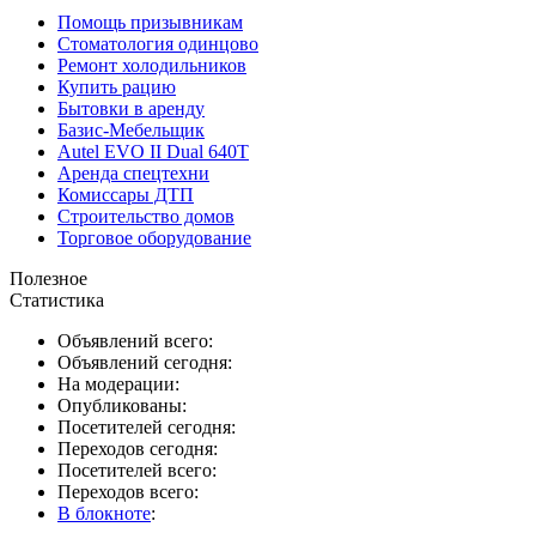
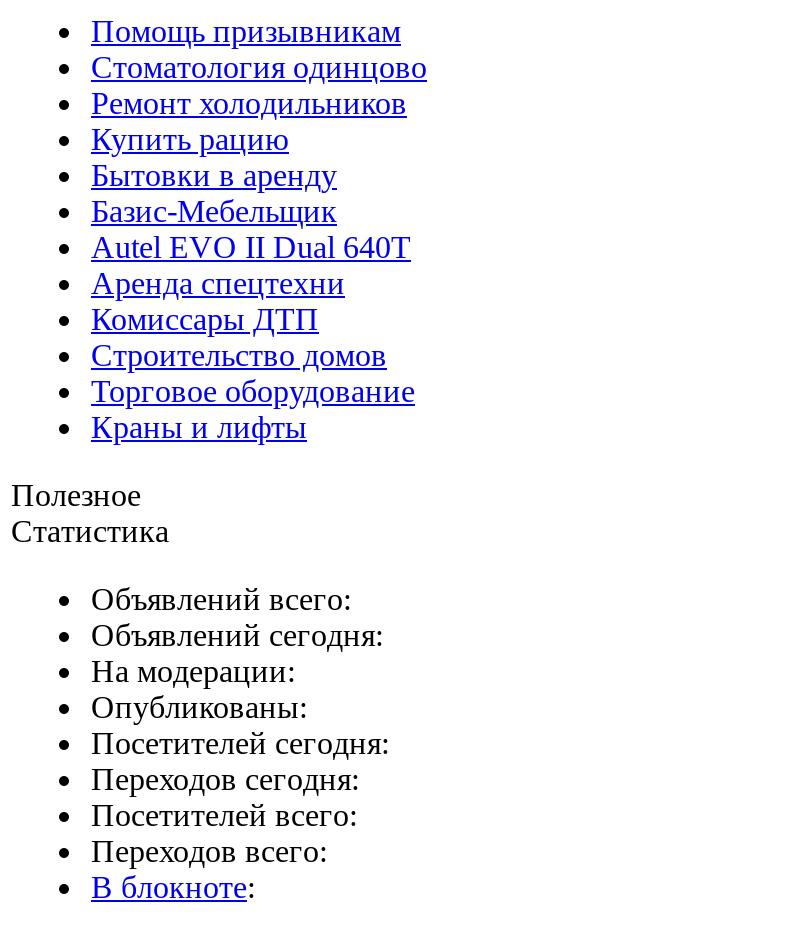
+ Краны и лифты
